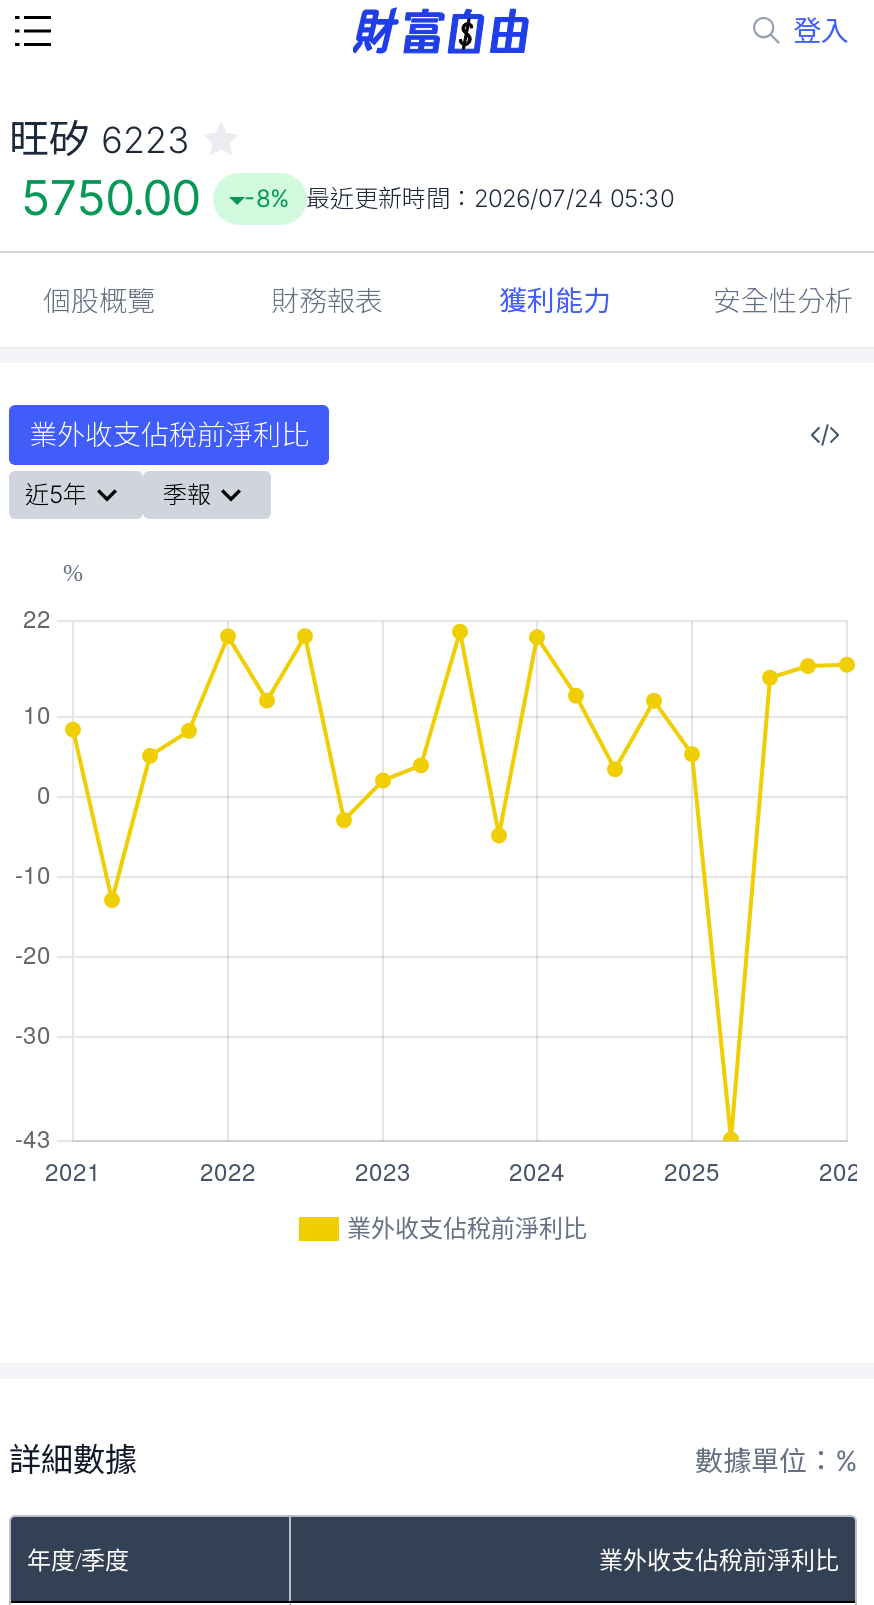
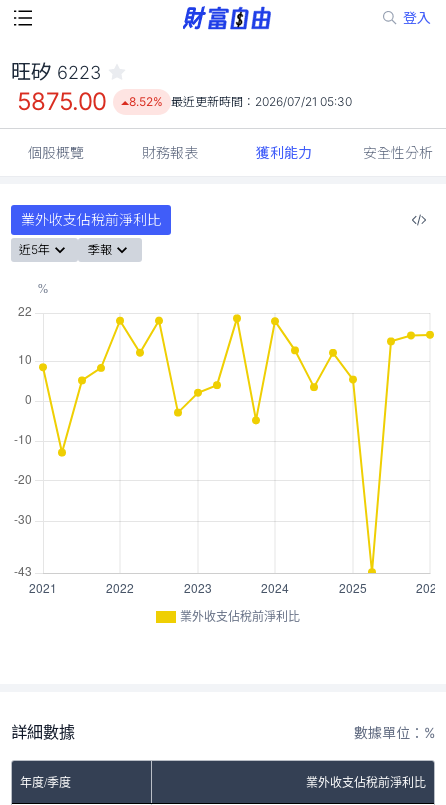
- 5750.00
+ 5875.00

- -8% 最近更新時間：2026/07/24 05:30
+ 8.52% 最近更新時間：2026/07/21 05:30
